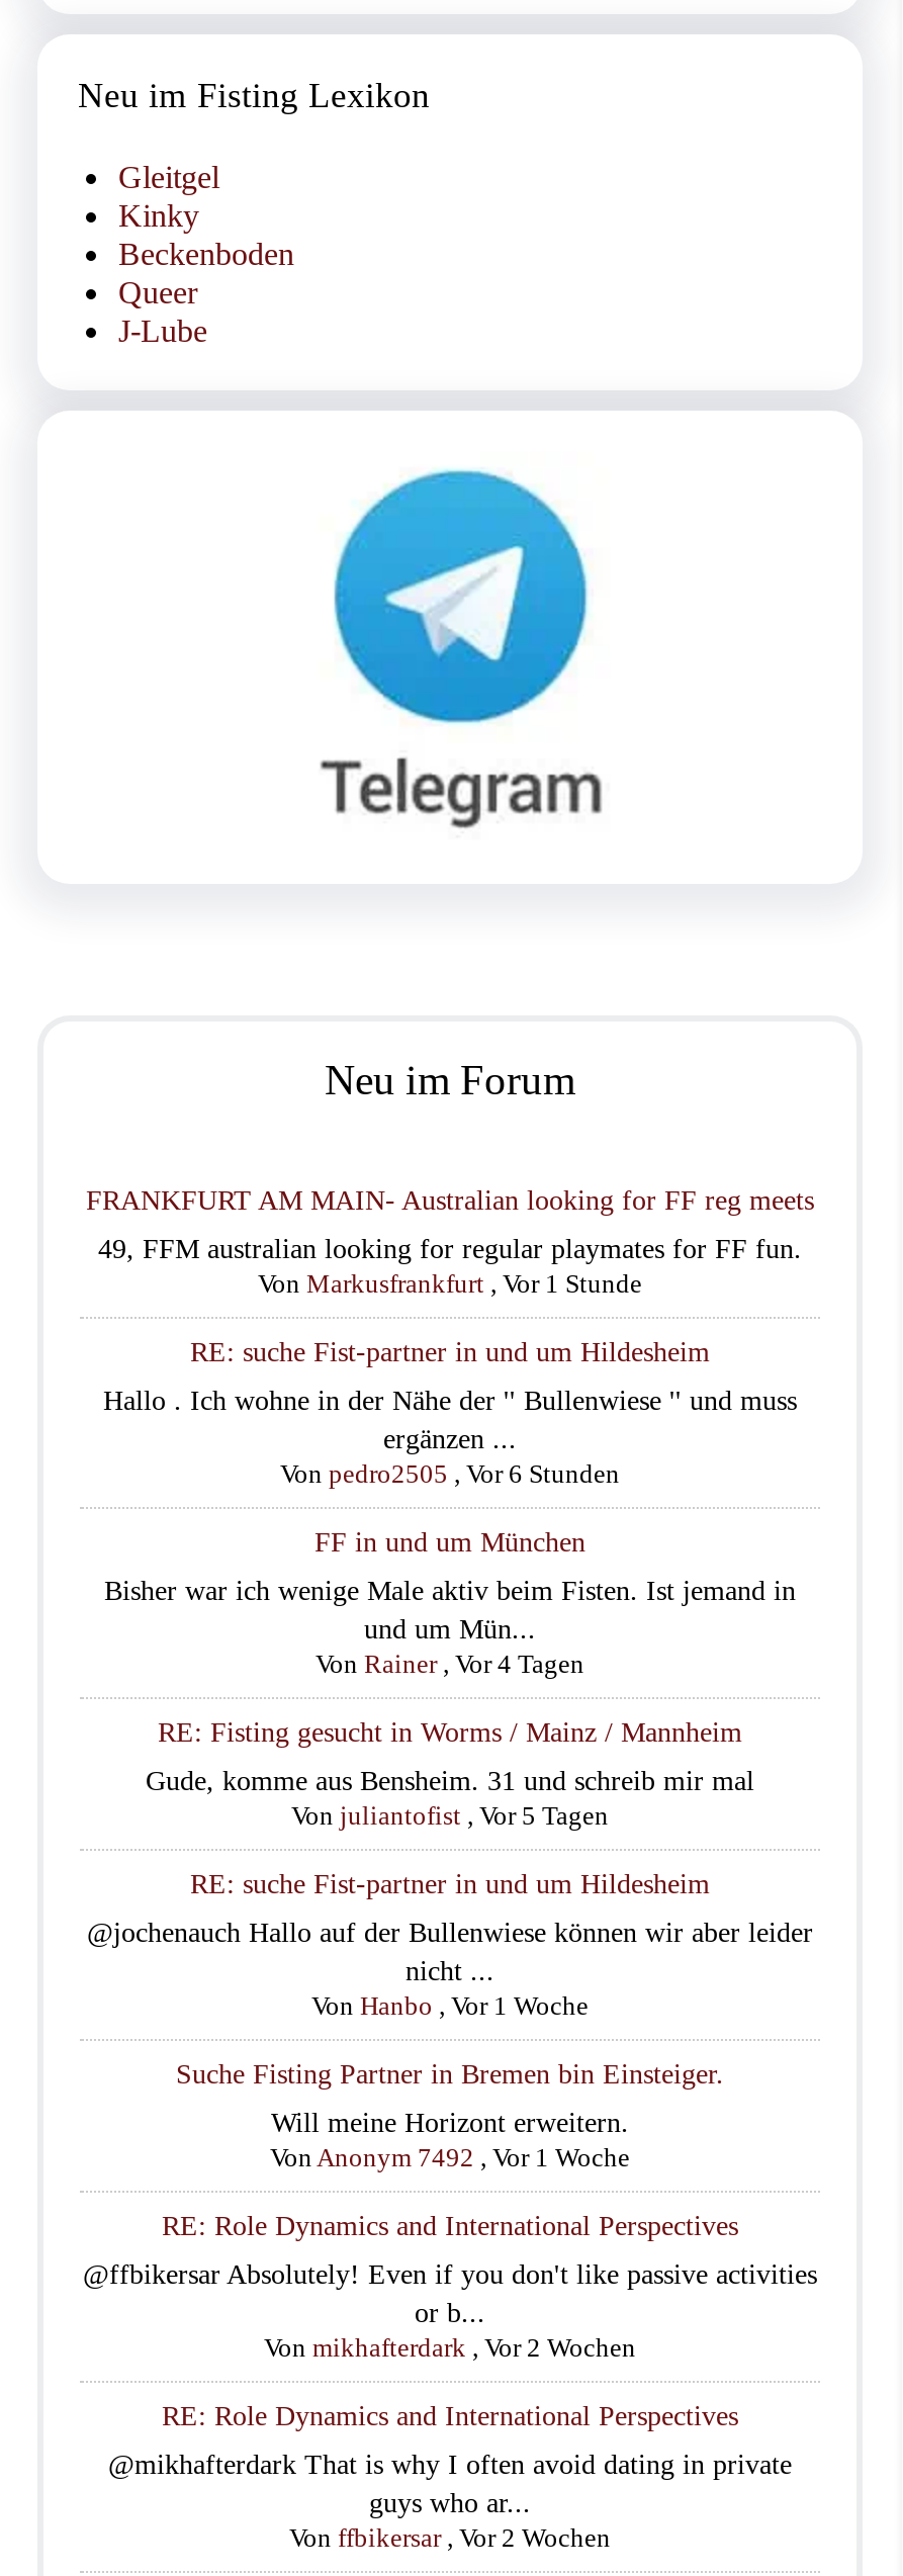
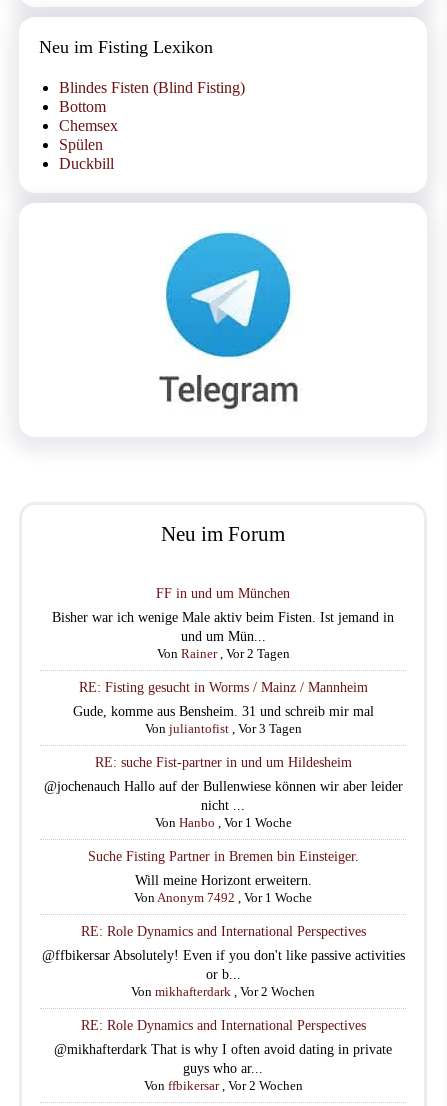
- Gleitgel
- Kinky
- Beckenboden
- Queer
- J-Lube
+ Blindes Fisten (Blind Fisting)
+ Bottom
+ Chemsex
+ Spülen
+ Duckbill

- FRANKFURT AM MAIN- Australian looking for FF reg meets
- 49, FFM australian looking for regular playmates for FF fun.
- Von Markusfrankfurt, Vor 1 Stunde
- RE: suche Fist-partner in und um Hildesheim
- Hallo . Ich wohne in der Nähe der '' Bullenwiese '' und muss
- ergänzen ...
- Von pedro2505, Vor 6 Stunden

- Von Rainer, Vor 4 Tagen
+ Von Rainer, Vor 2 Tagen

- Von juliantofist, Vor 5 Tagen
+ Von juliantofist, Vor 3 Tagen
